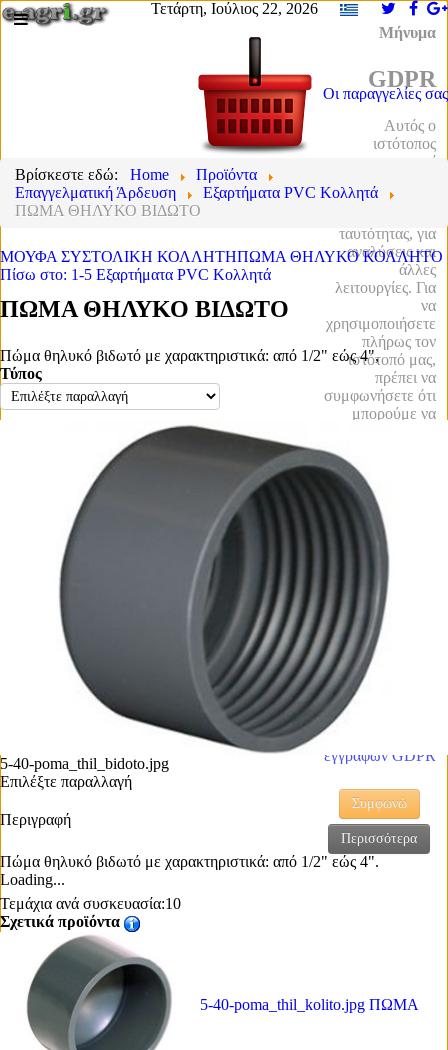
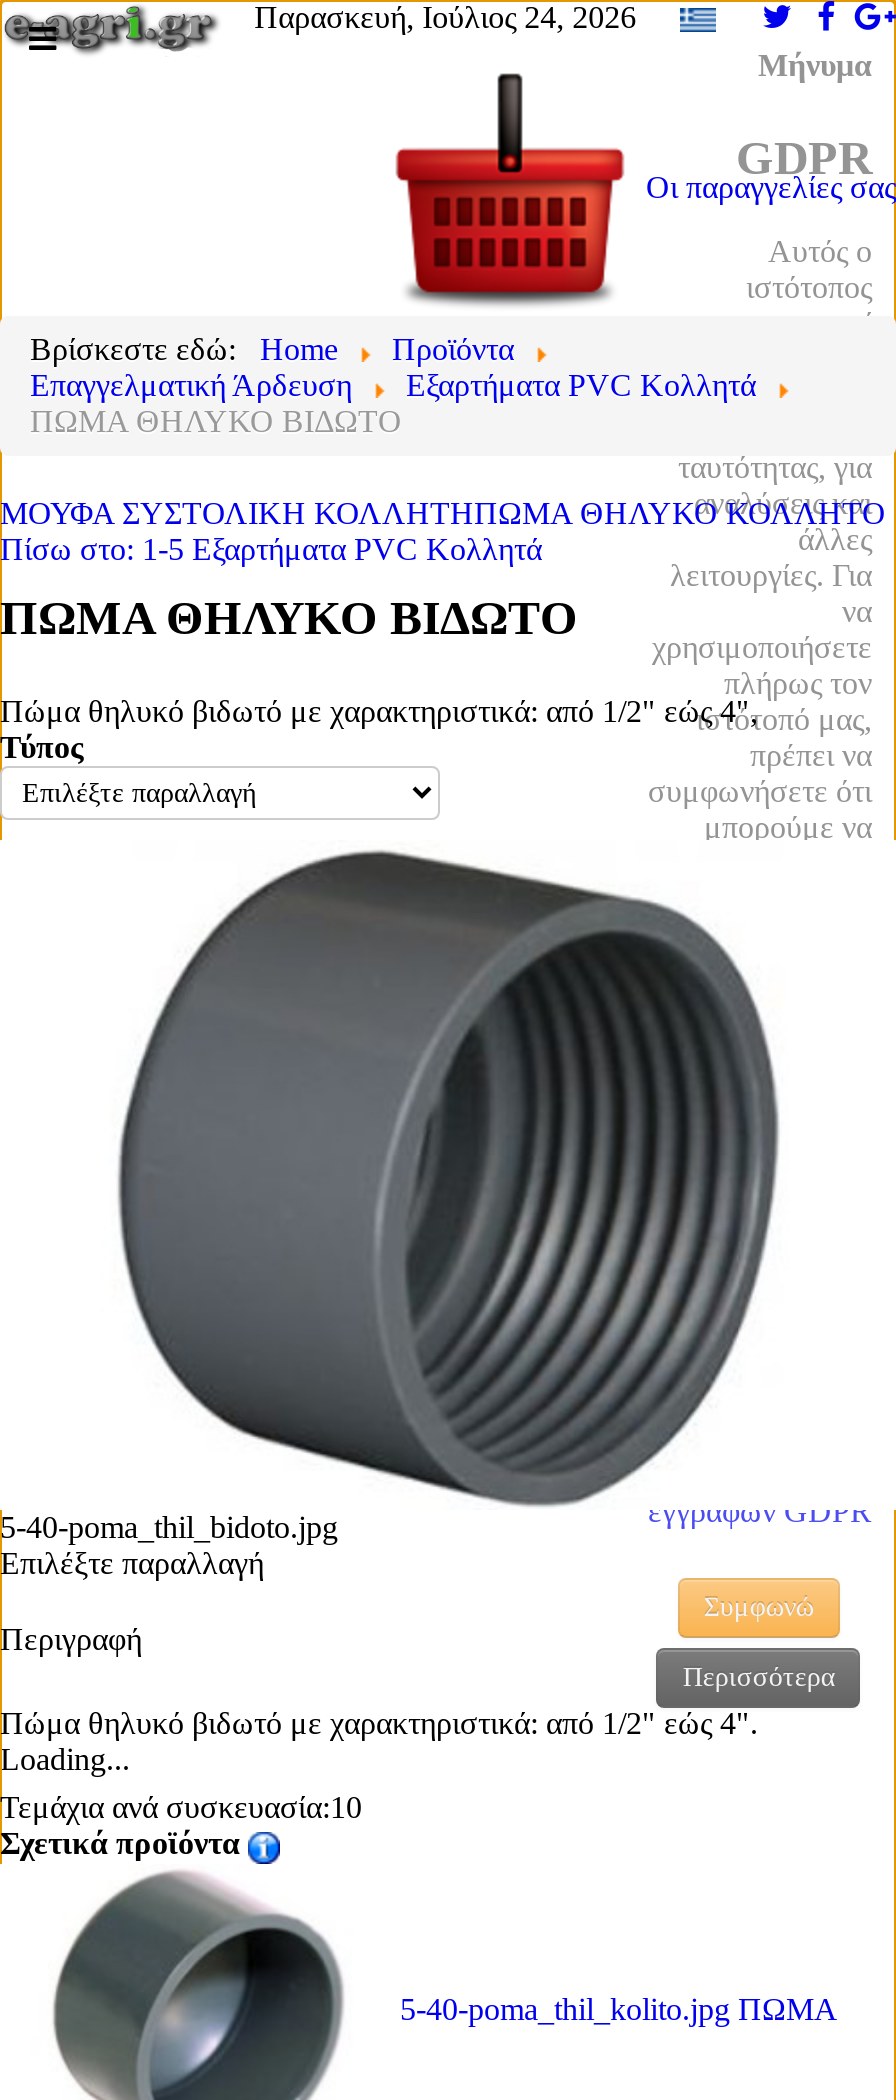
- Τετάρτη, Ιούλιος 22, 2026
+ Παρασκευή, Ιούλιος 24, 2026
